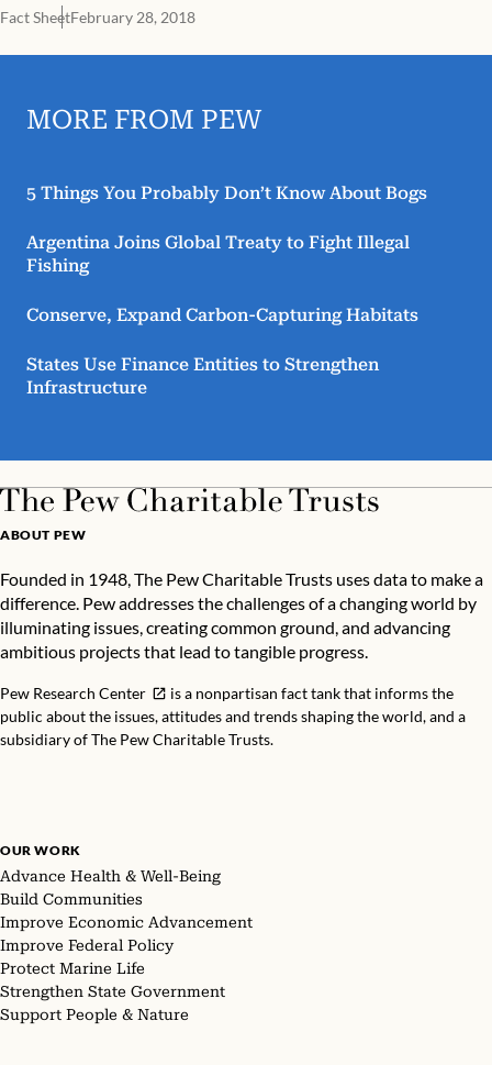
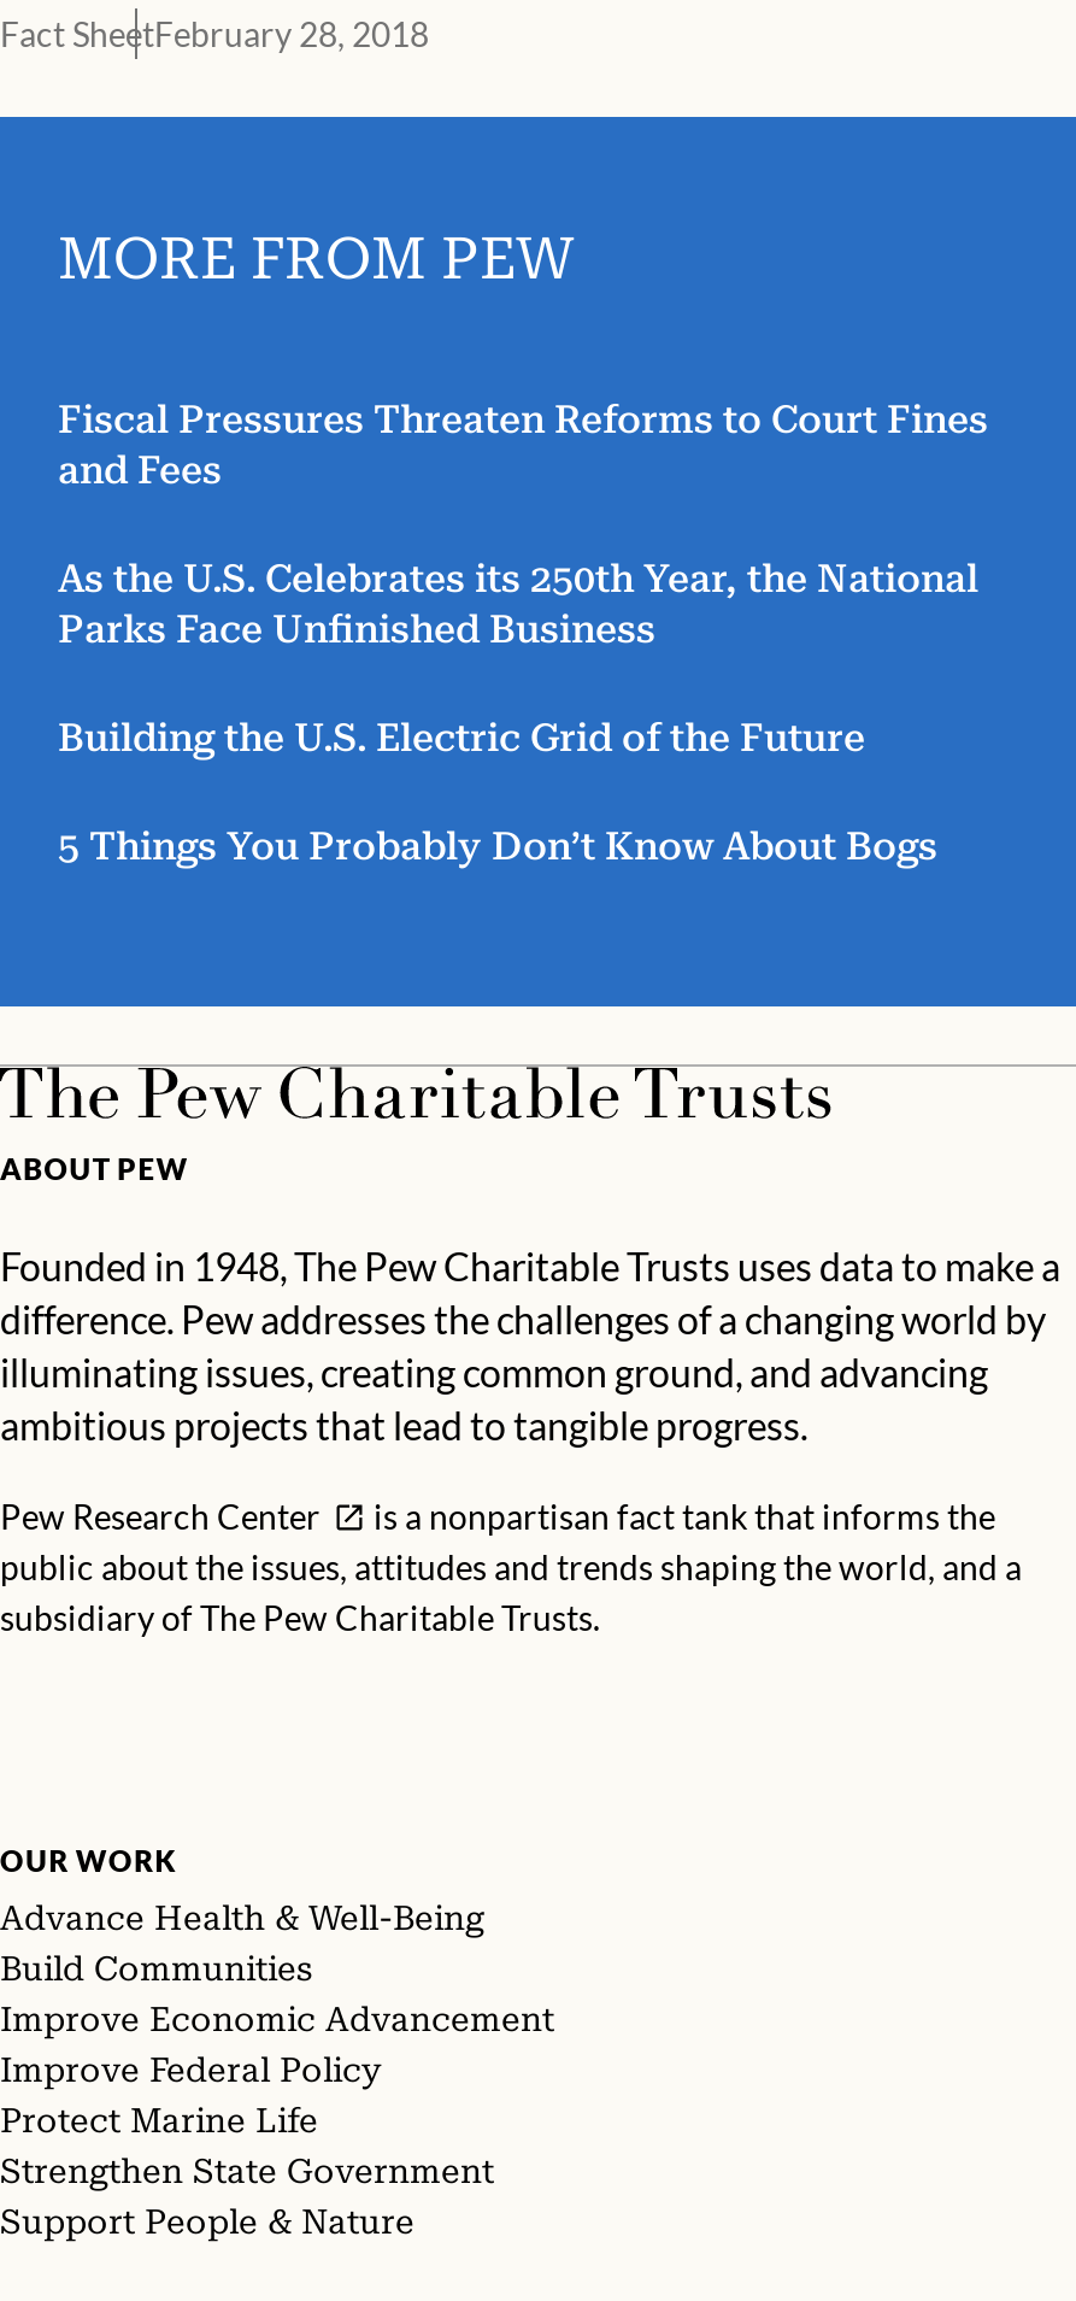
+ Fiscal Pressures Threaten Reforms to Court Fines
+ and Fees
+ As the U.S. Celebrates its 250th Year, the National
+ Parks Face Unfinished Business
+ Building the U.S. Electric Grid of the Future

moved down: 5 Things You Probably Don’t Know About Bogs

- Argentina Joins Global Treaty to Fight Illegal
- Fishing
- Conserve, Expand Carbon-Capturing Habitats
- States Use Finance Entities to Strengthen
- Infrastructure
